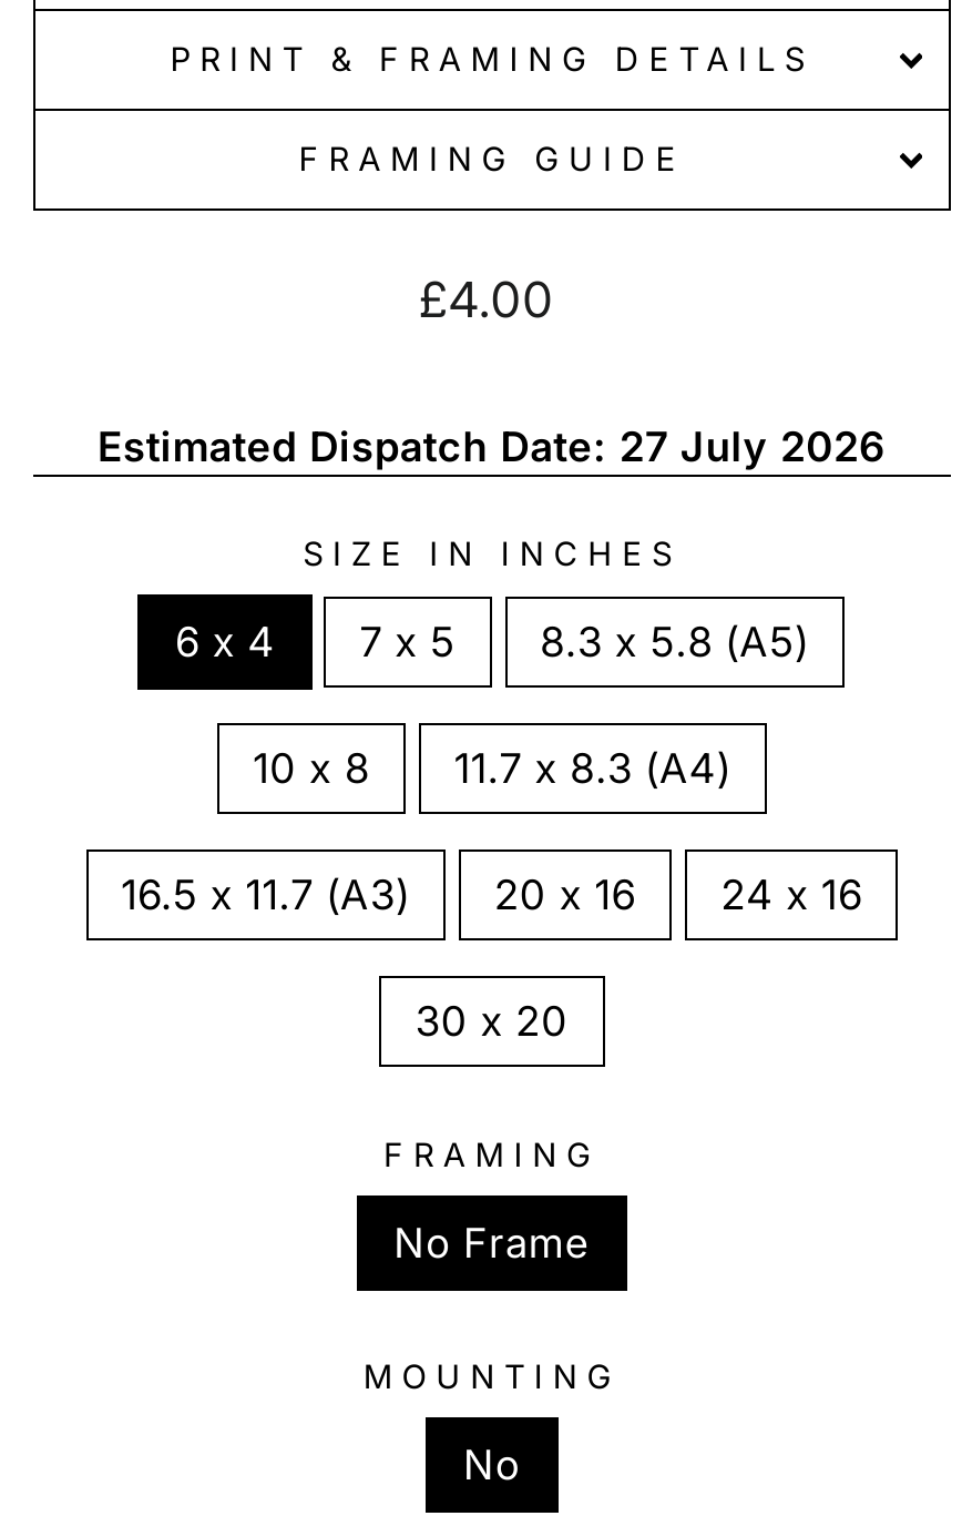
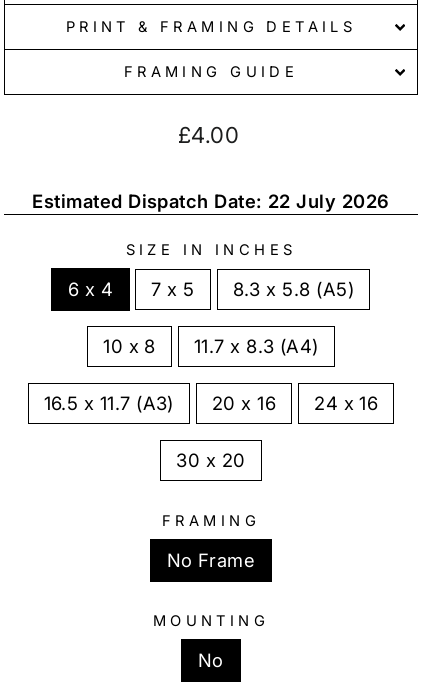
- Estimated Dispatch Date: 27 July 2026
+ Estimated Dispatch Date: 22 July 2026
